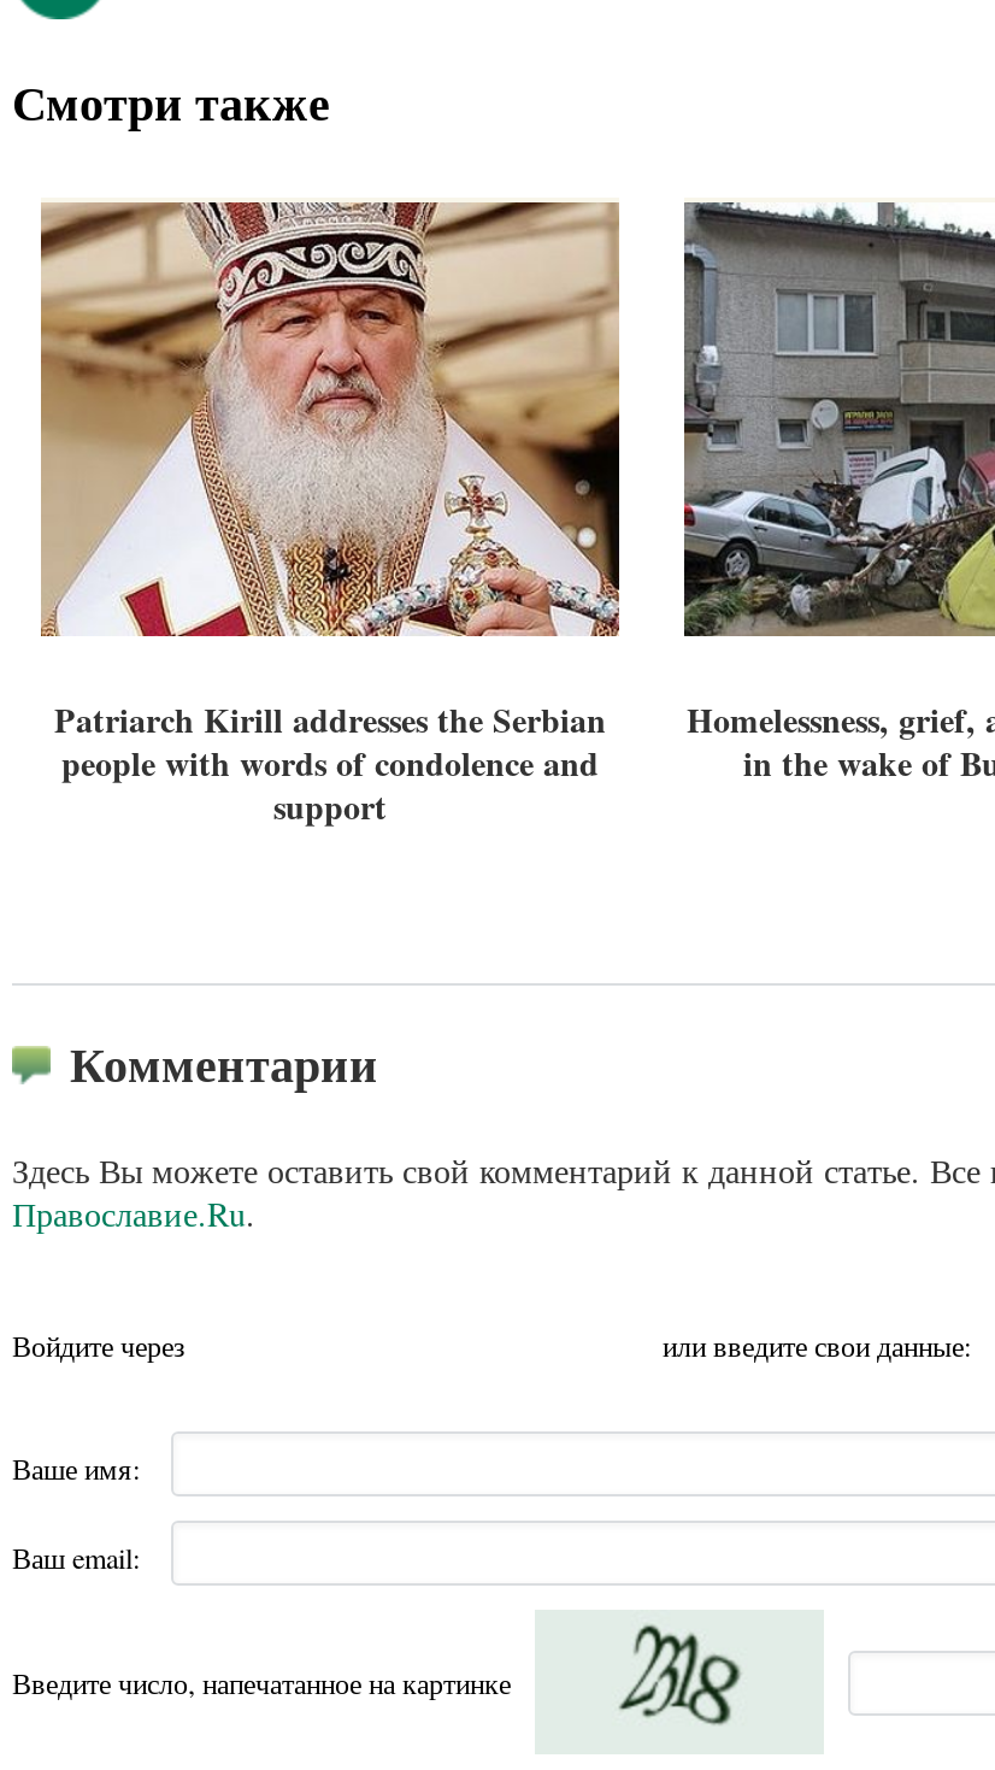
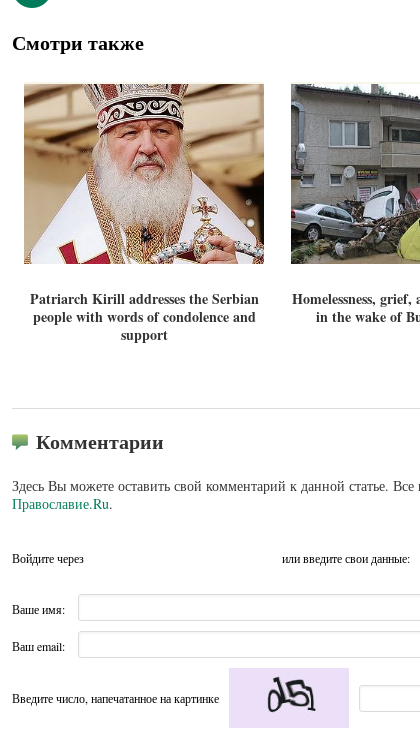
- [image]
+ [image]
